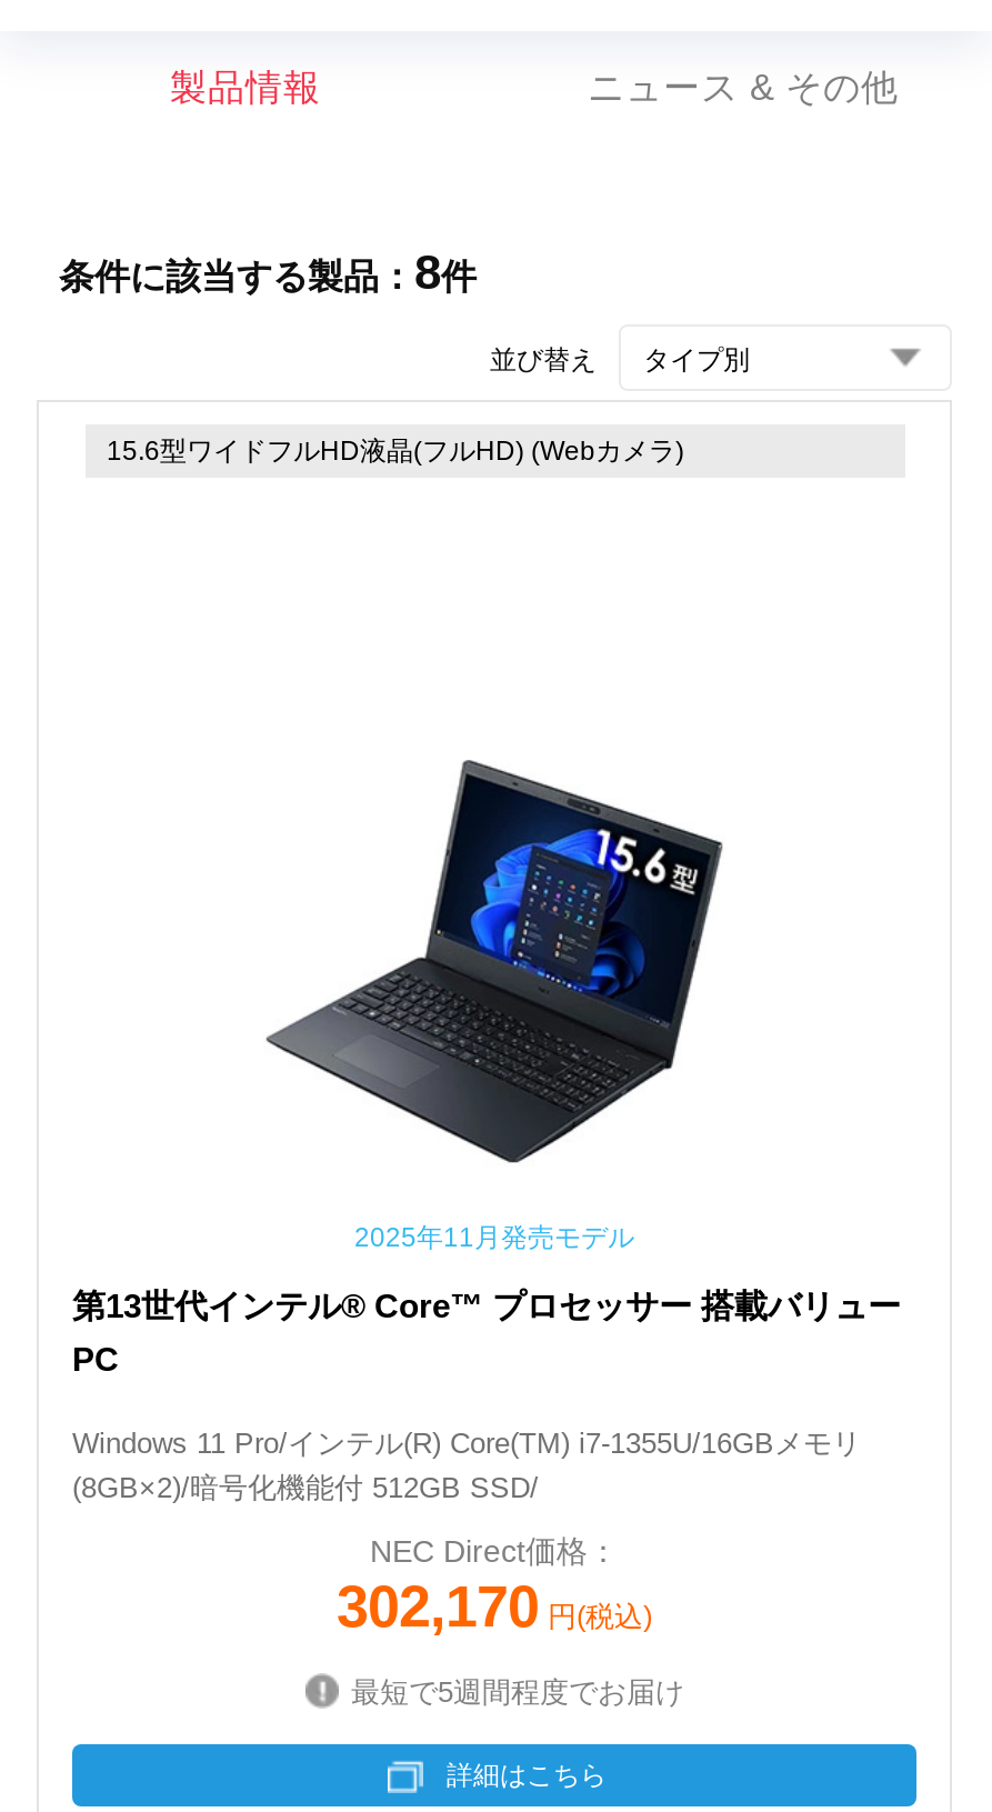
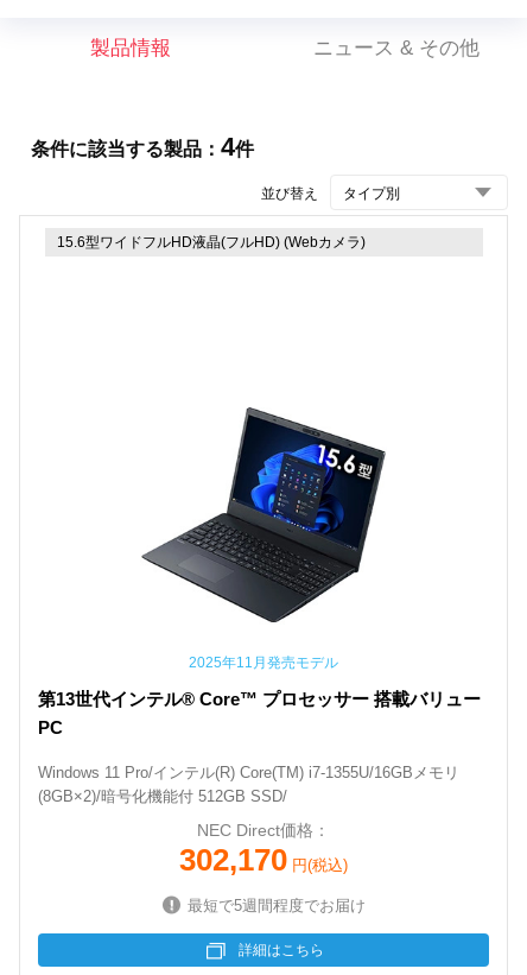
- 条件に該当する製品：8件
+ 条件に該当する製品：4件
